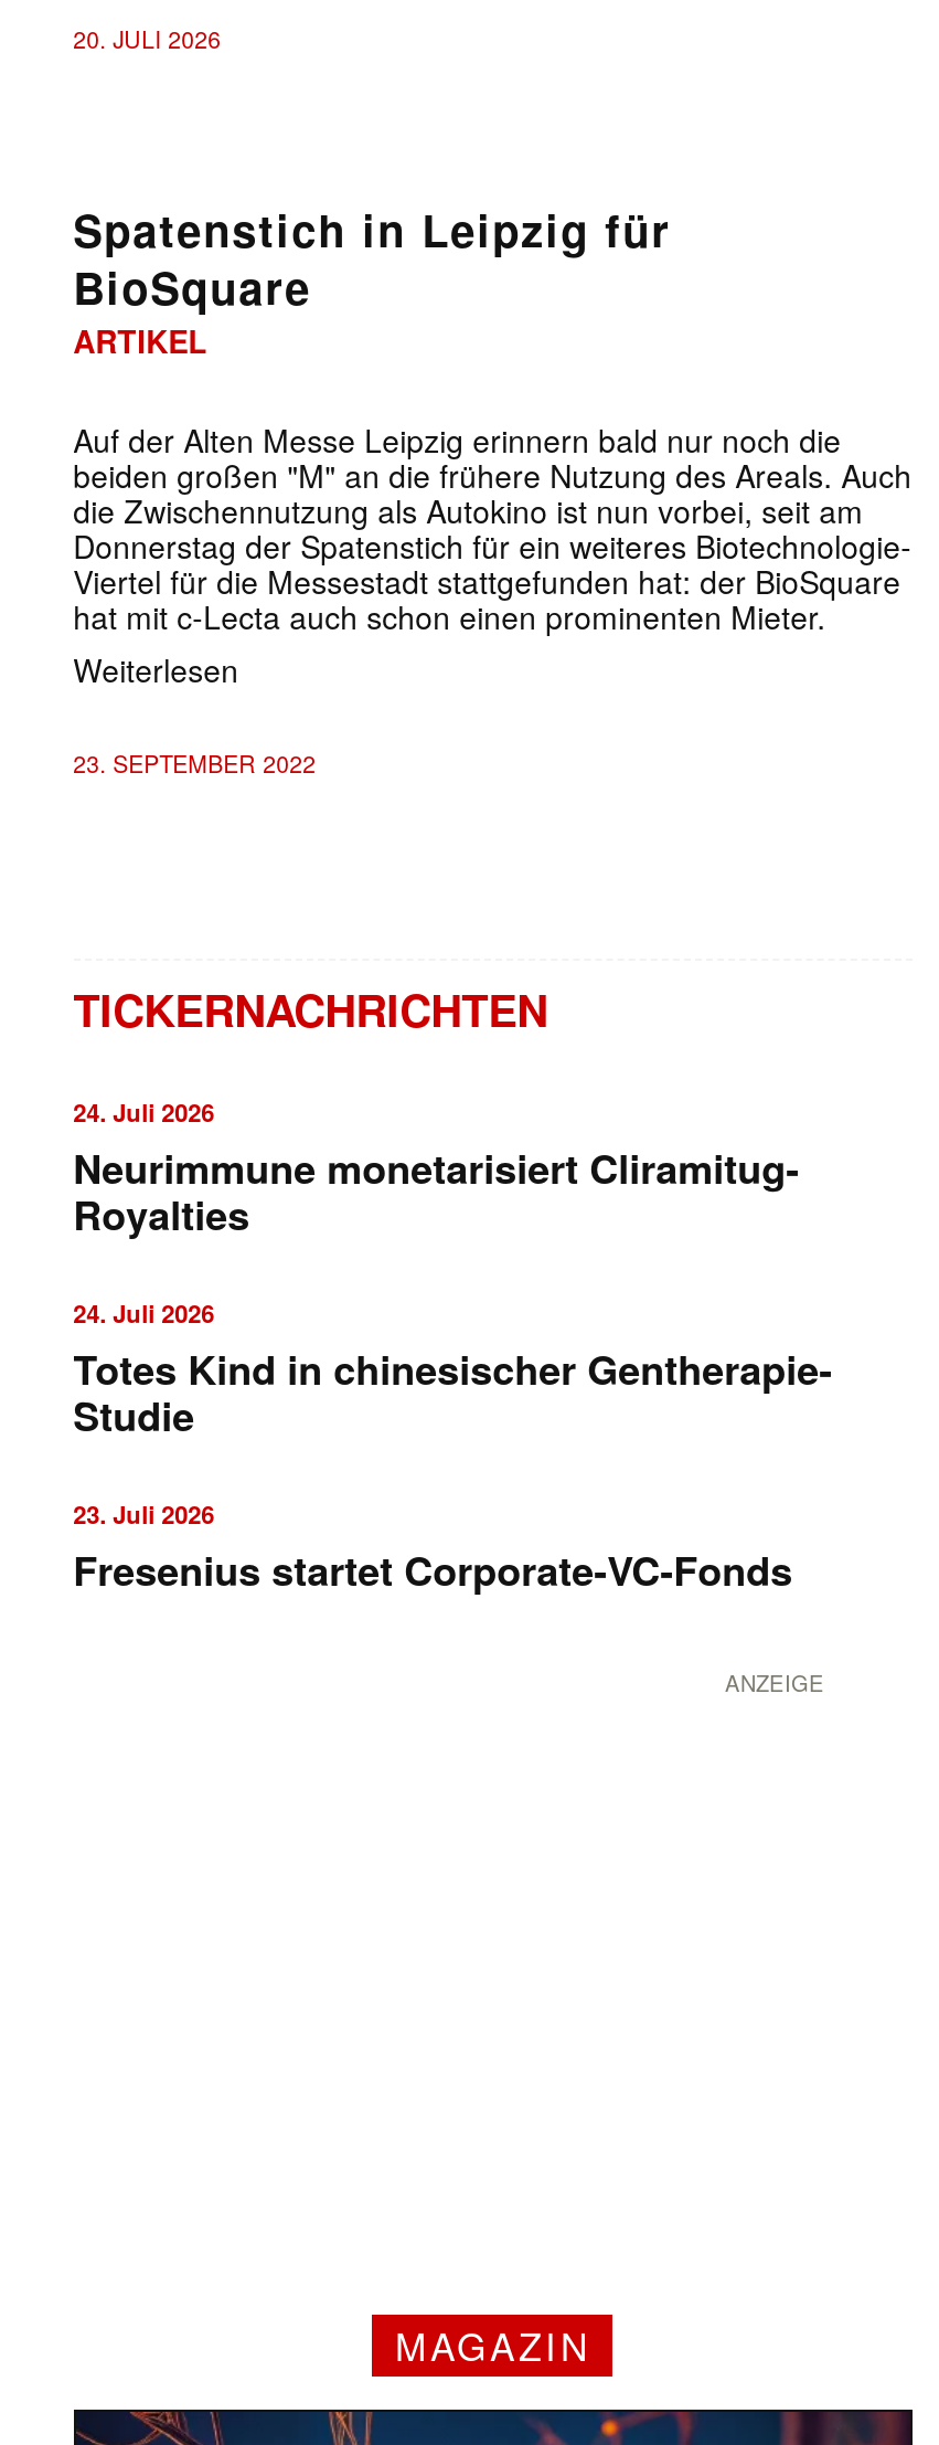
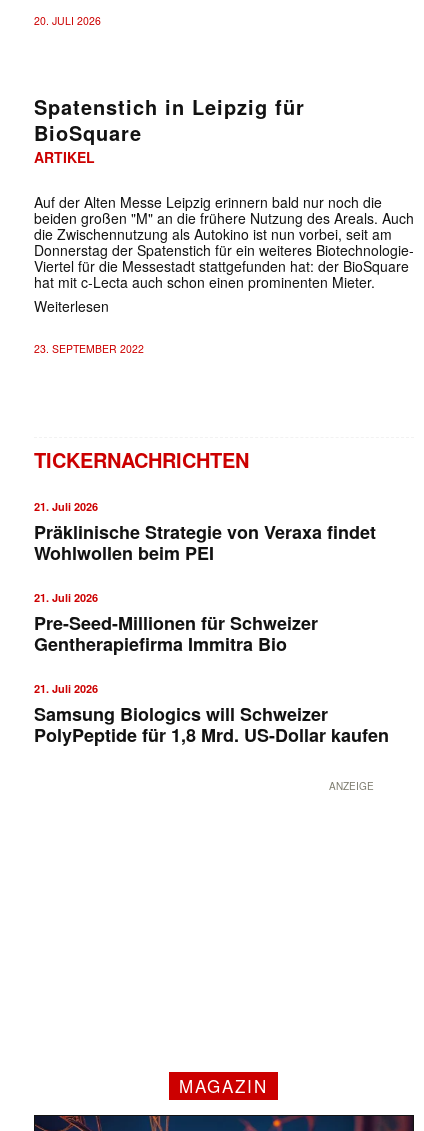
- 24. Juli 2026
- Neurimmune monetarisiert Cliramitug-
- Royalties
+ 21. Juli 2026
+ Präklinische Strategie von Veraxa findet
+ Wohlwollen beim PEI

- 24. Juli 2026
- Totes Kind in chinesischer Gentherapie-
- Studie
+ 21. Juli 2026
+ Pre-Seed-Millionen für Schweizer
+ Gentherapiefirma Immitra Bio

- 23. Juli 2026
- Fresenius startet Corporate-VC-Fonds
+ 21. Juli 2026
+ Samsung Biologics will Schweizer
+ PolyPeptide für 1,8 Mrd. US-Dollar kaufen
